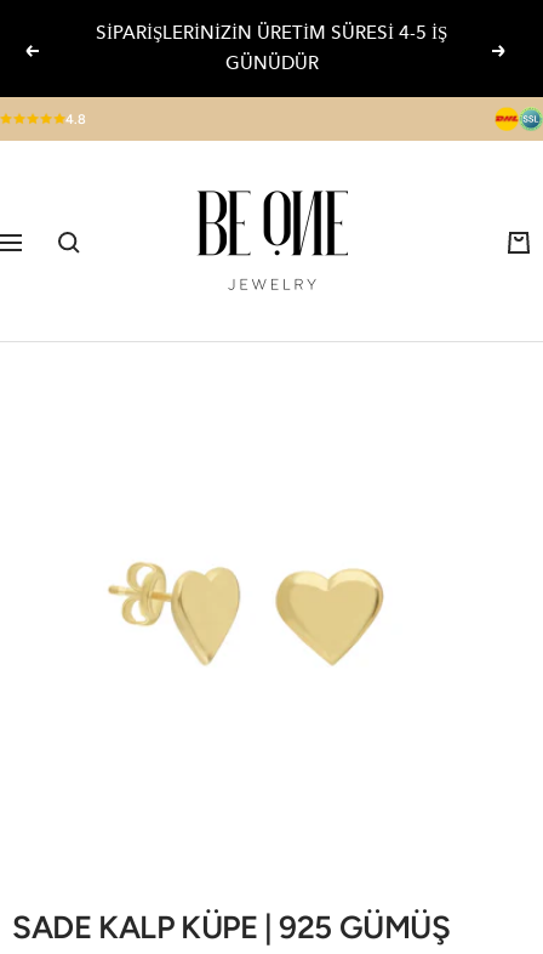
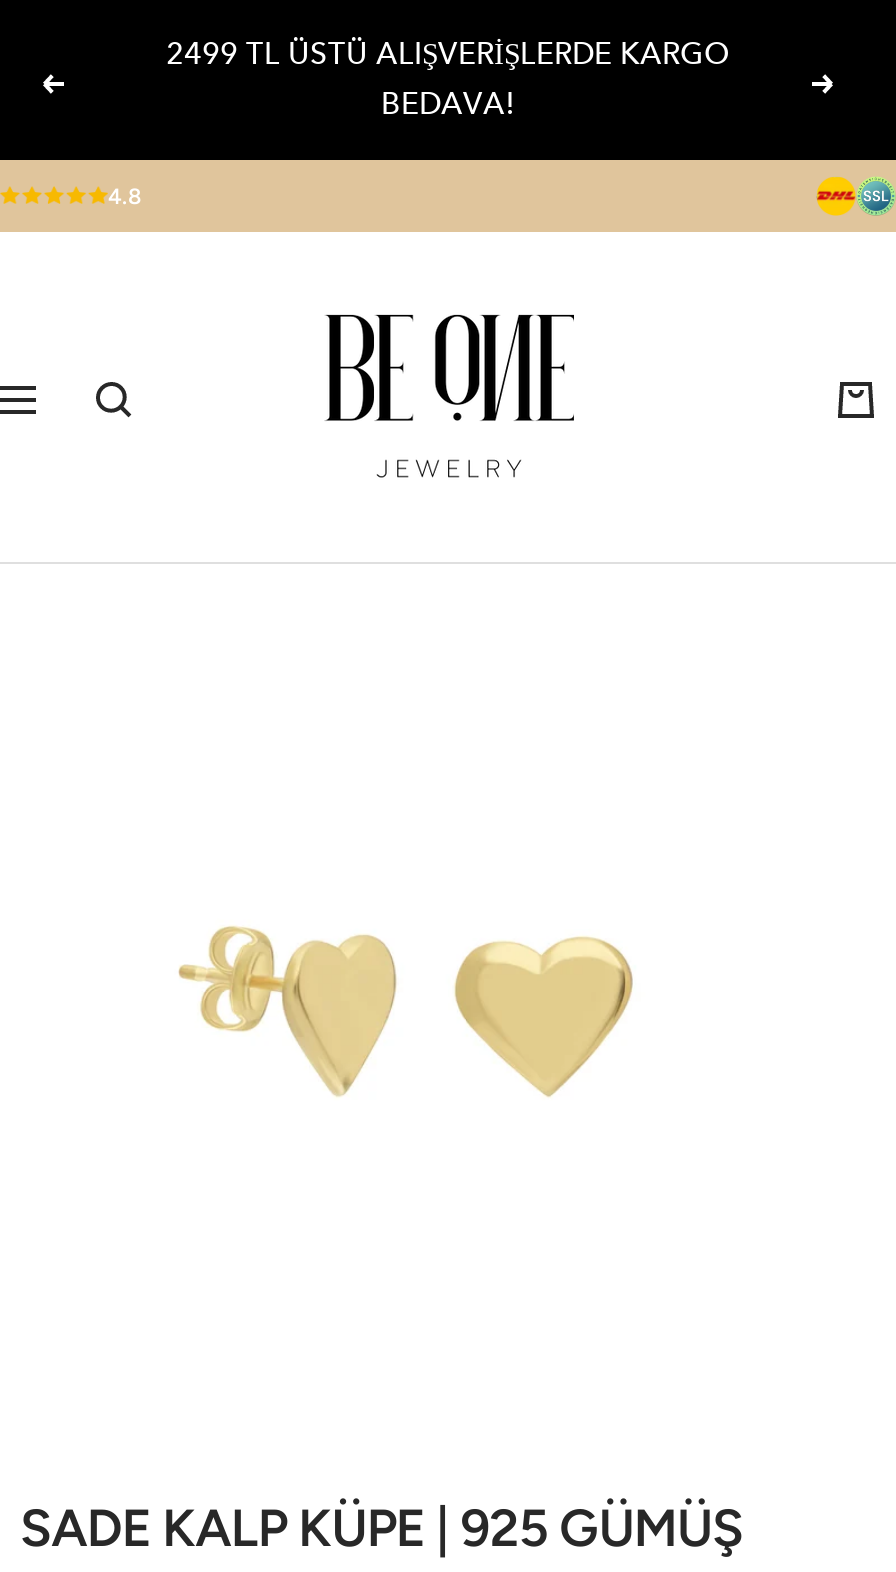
- SİPARİŞLERİNİZİN ÜRETİM SÜRESİ 4-5 İŞ
- GÜNÜDÜR
+ 2499 TL ÜSTÜ ALIŞVERİŞLERDE KARGO
+ BEDAVA!
